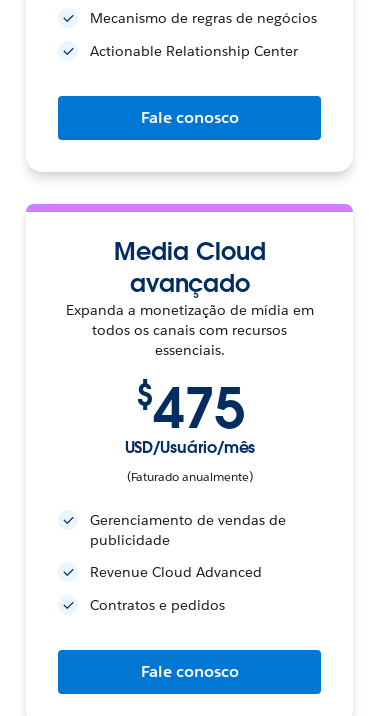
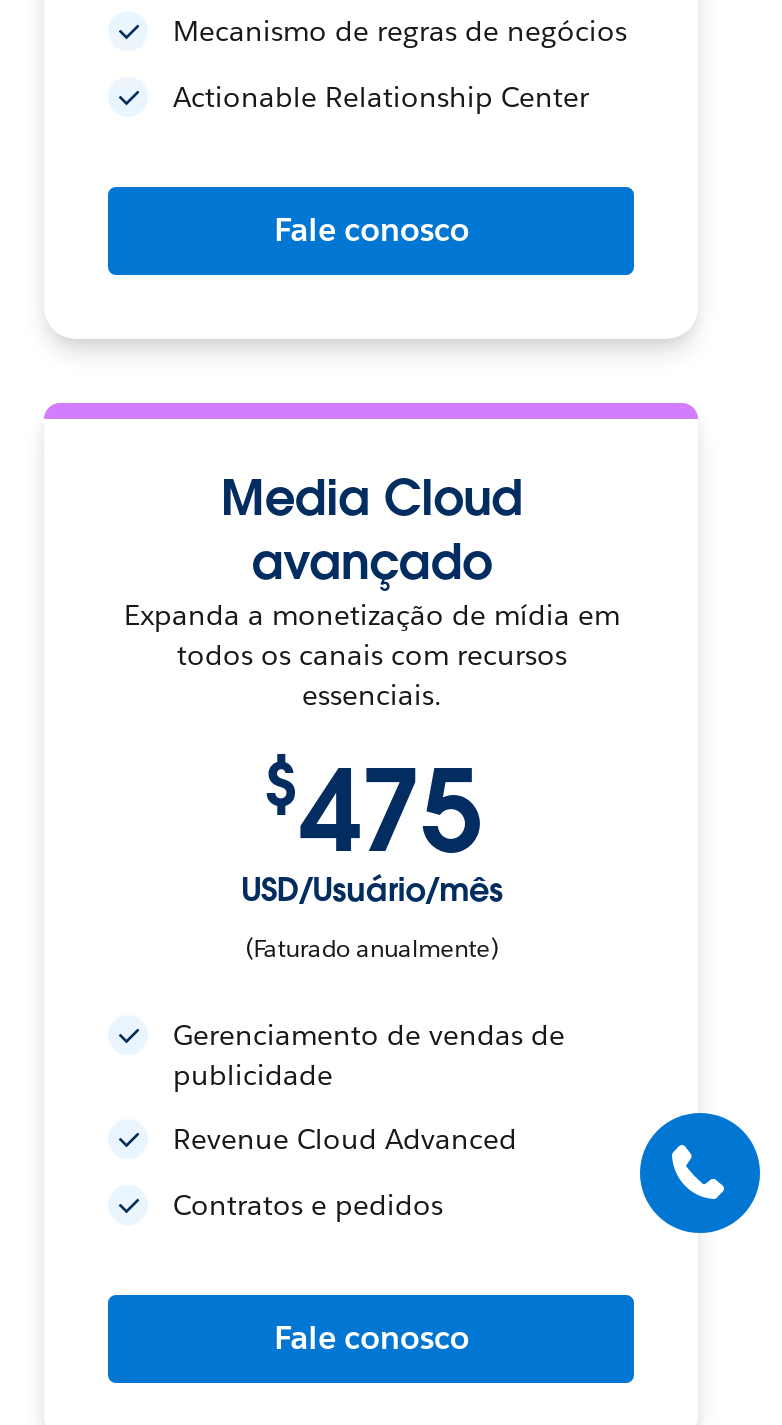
+ [image]
